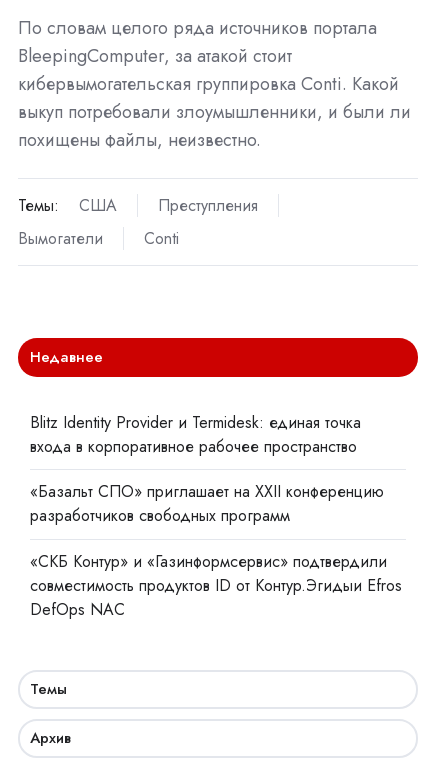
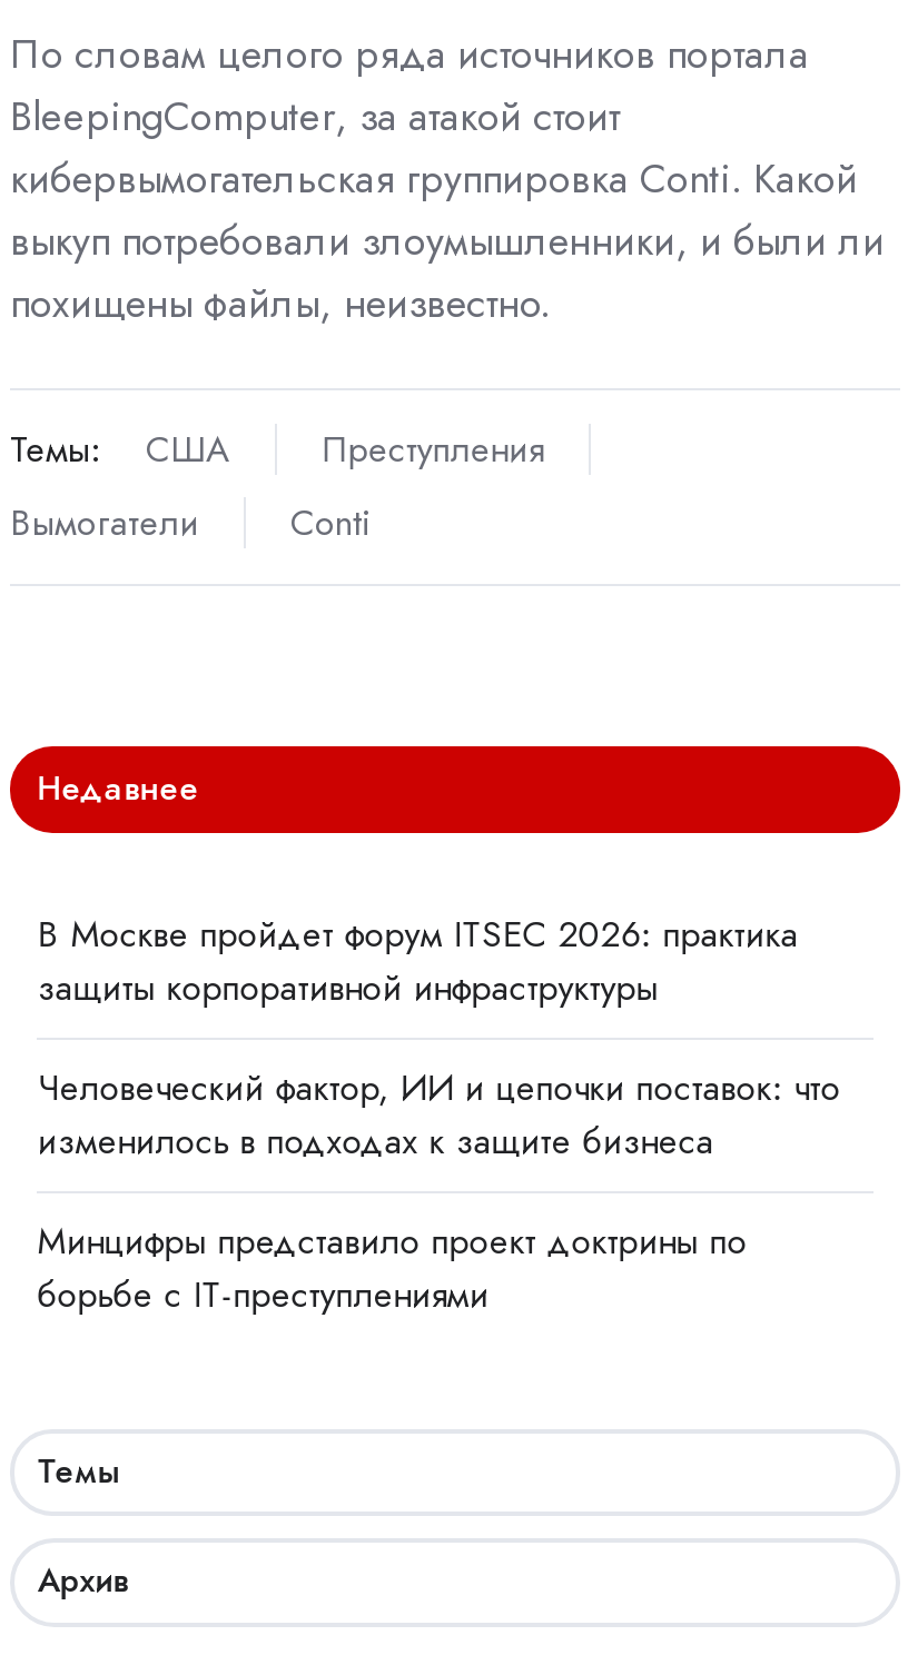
- Blitz Identity Provider и Termidesk: единая точка
- входа в корпоративное рабочее пространство
+ В Москве пройдет форум ITSEC 2026: практика
+ защиты корпоративной инфраструктуры

- «Базальт СПО» приглашает на XXII конференцию
- разработчиков свободных программ
+ Человеческий фактор, ИИ и цепочки поставок: что
+ изменилось в подходах к защите бизнеса

- «СКБ Контур» и «Газинформсервис» подтвердили
- совместимость продуктов ID от Контур.Эгидыи Efros
- DefOps NAC
+ Минцифры представило проект доктрины по
+ борьбе с IT-преступлениями
